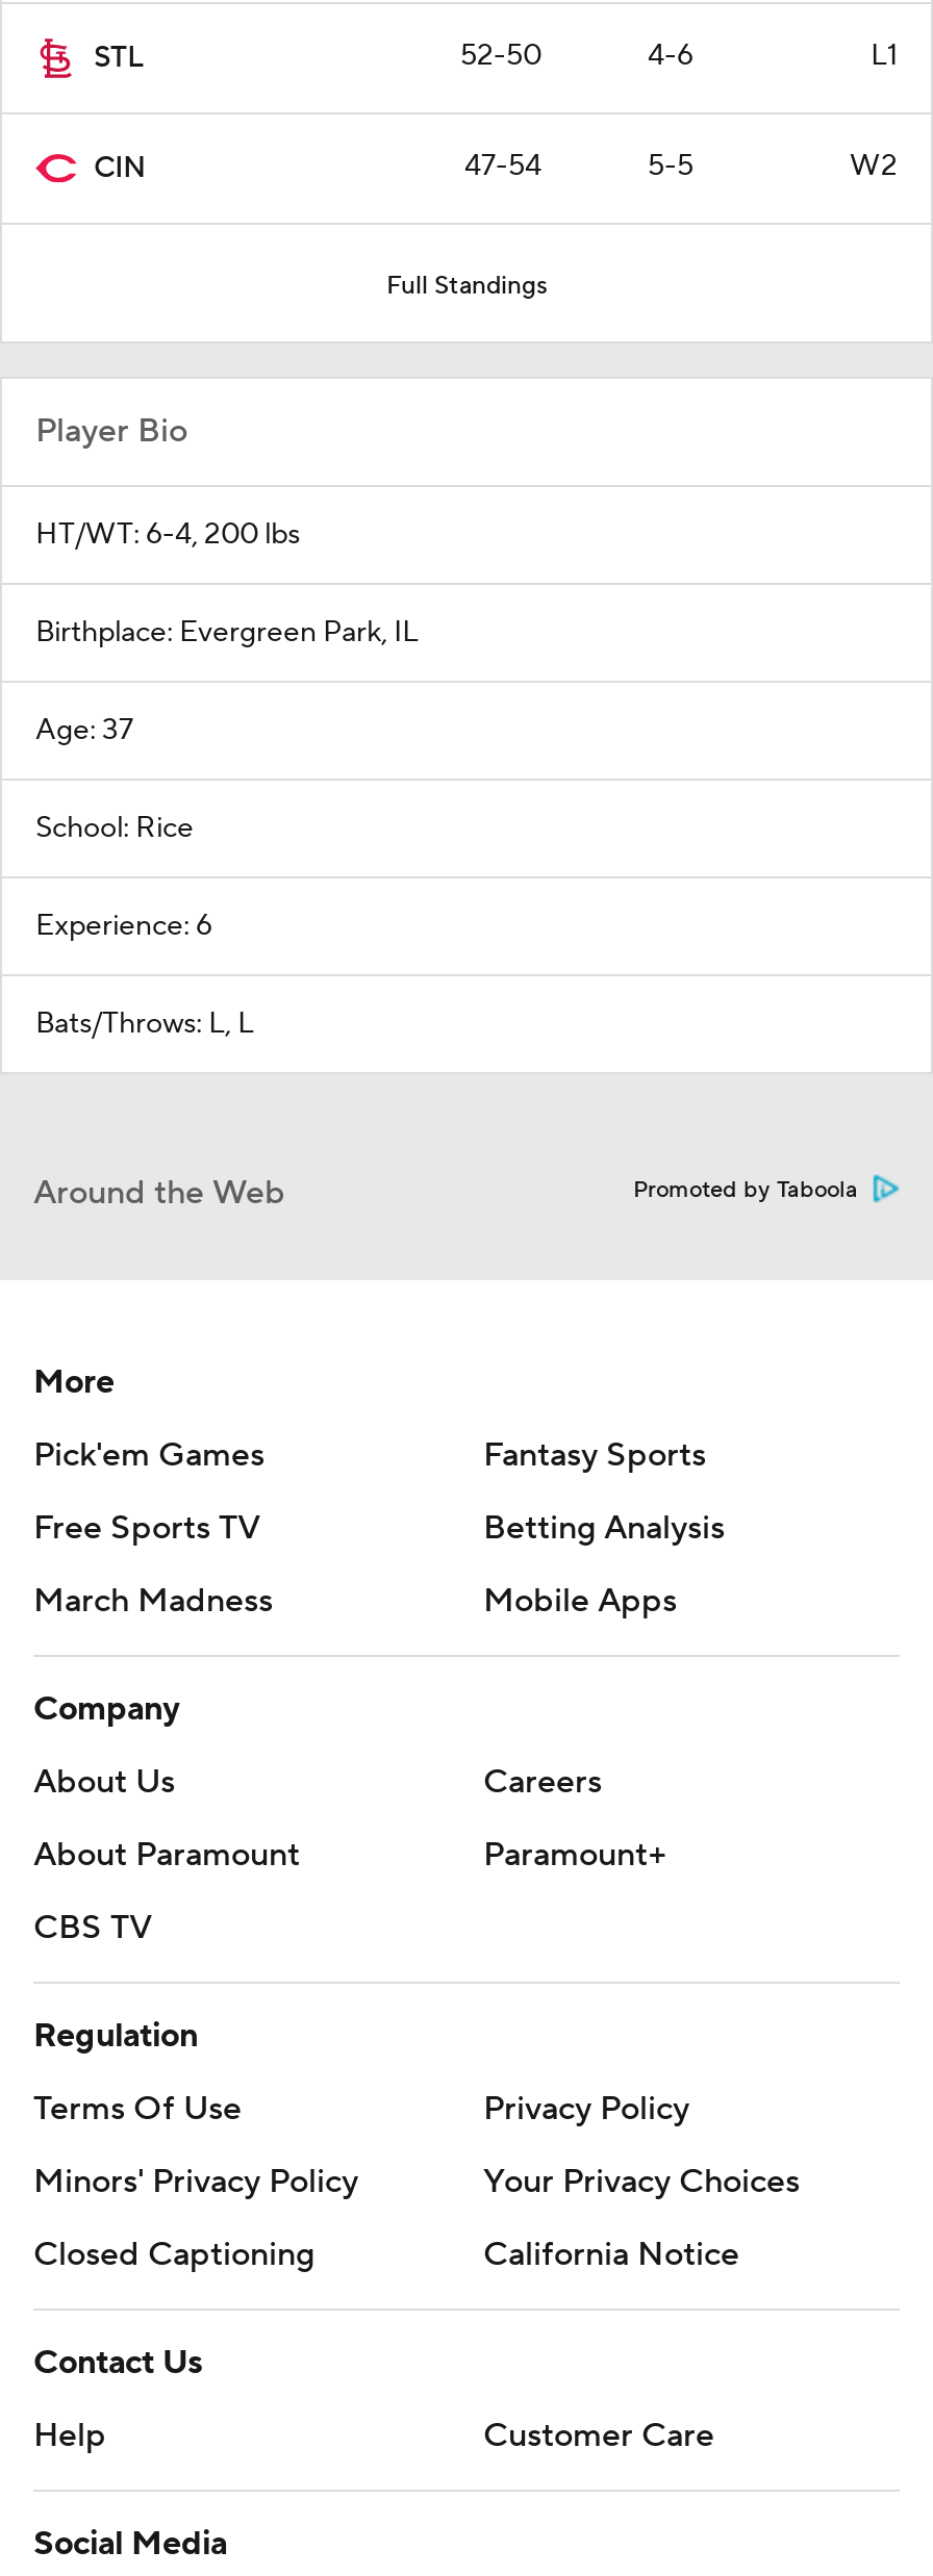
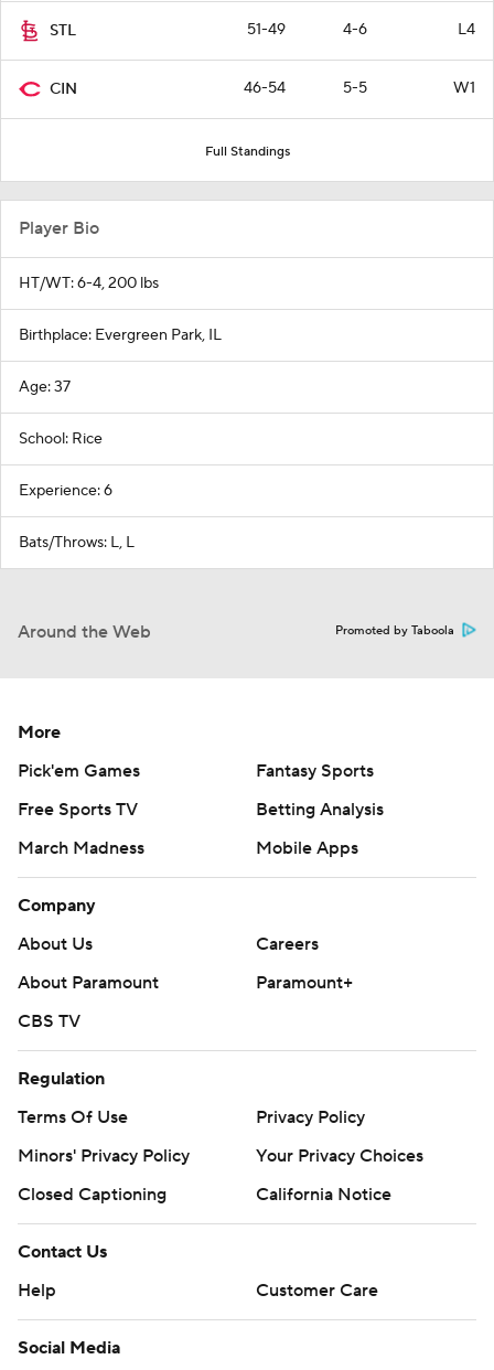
- 52-50
+ 51-49

- L1
+ L4

- 47-54
+ 46-54

- W2
+ W1
